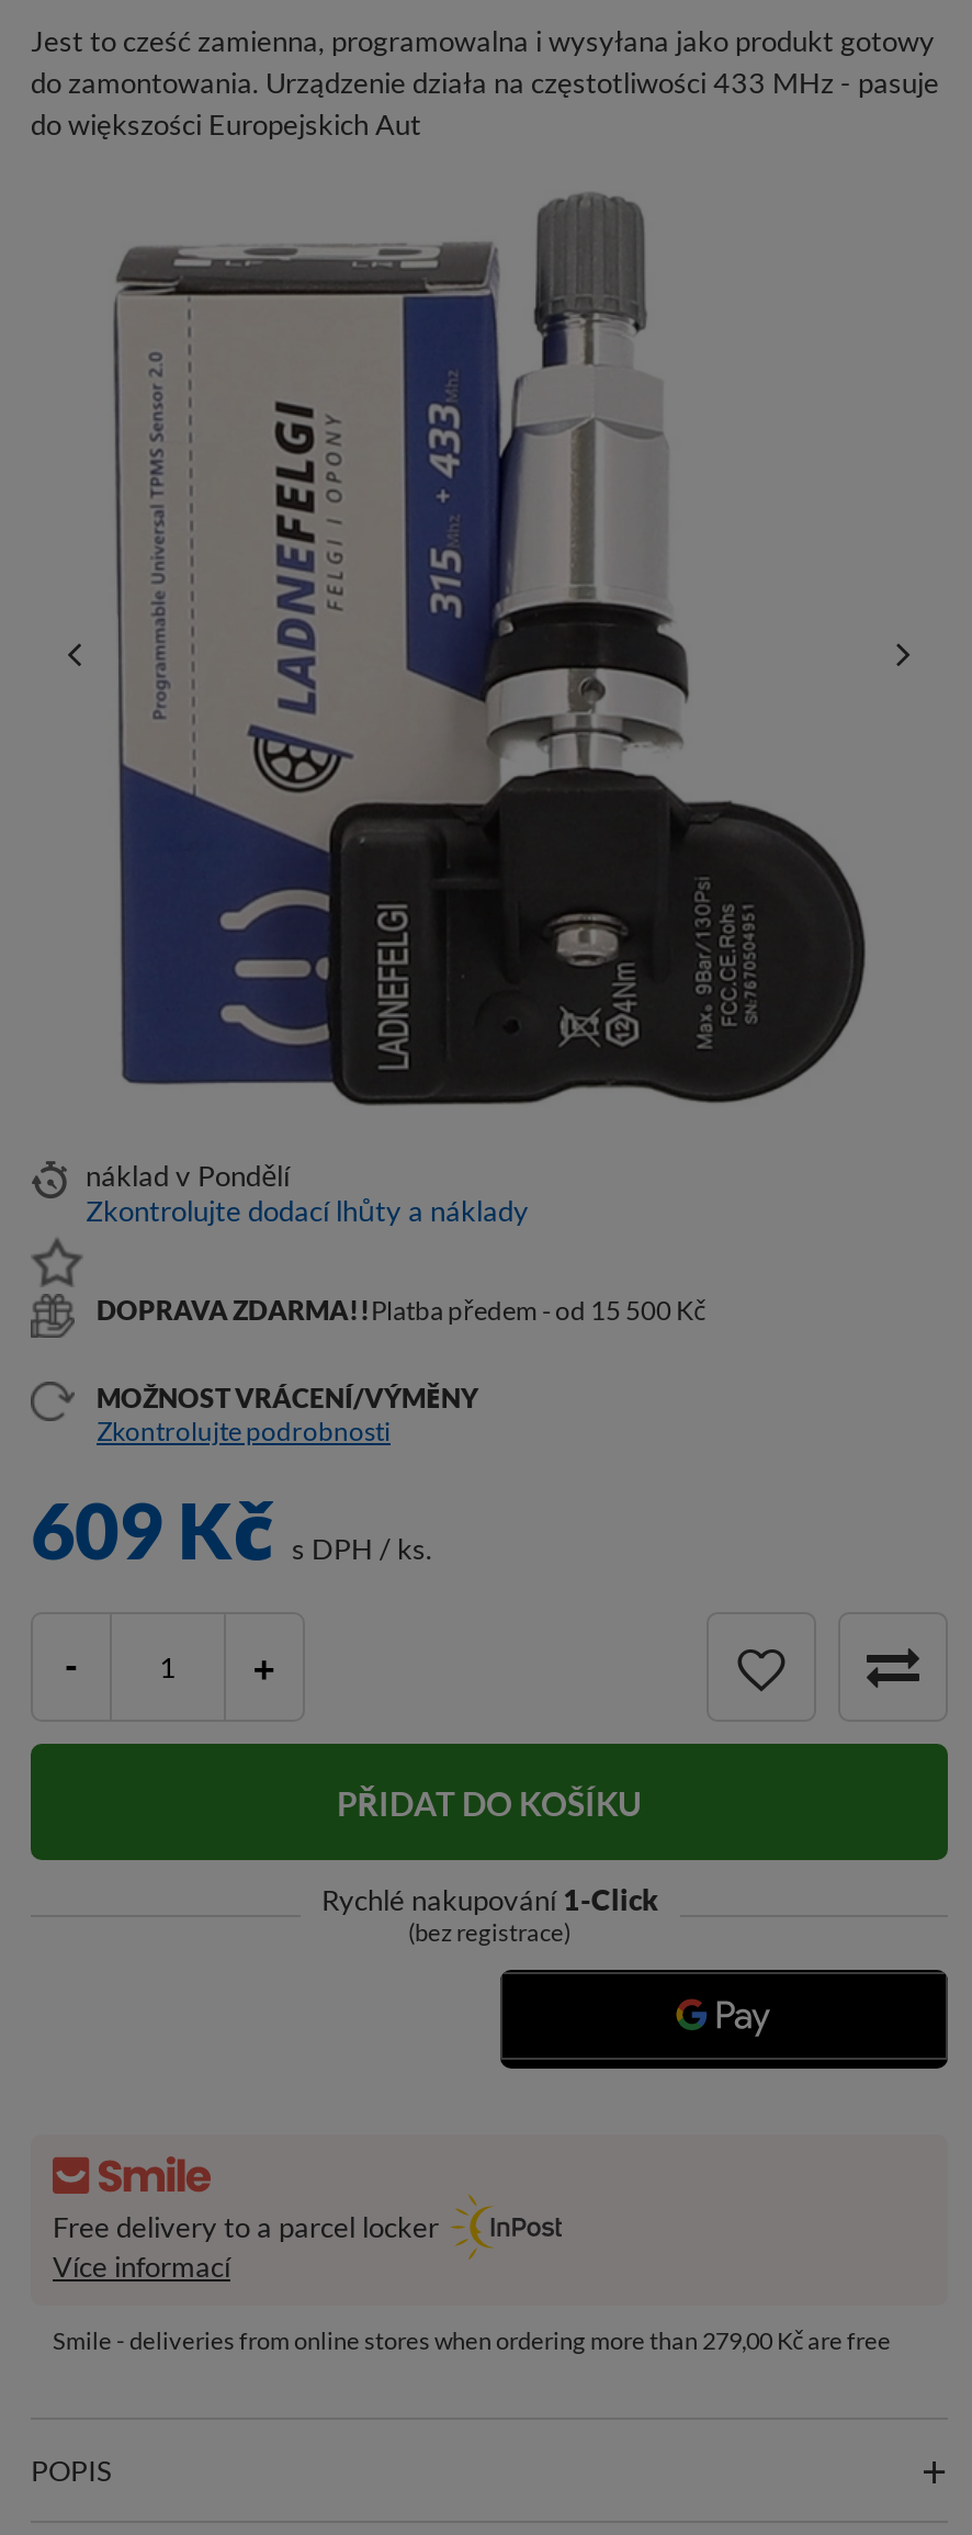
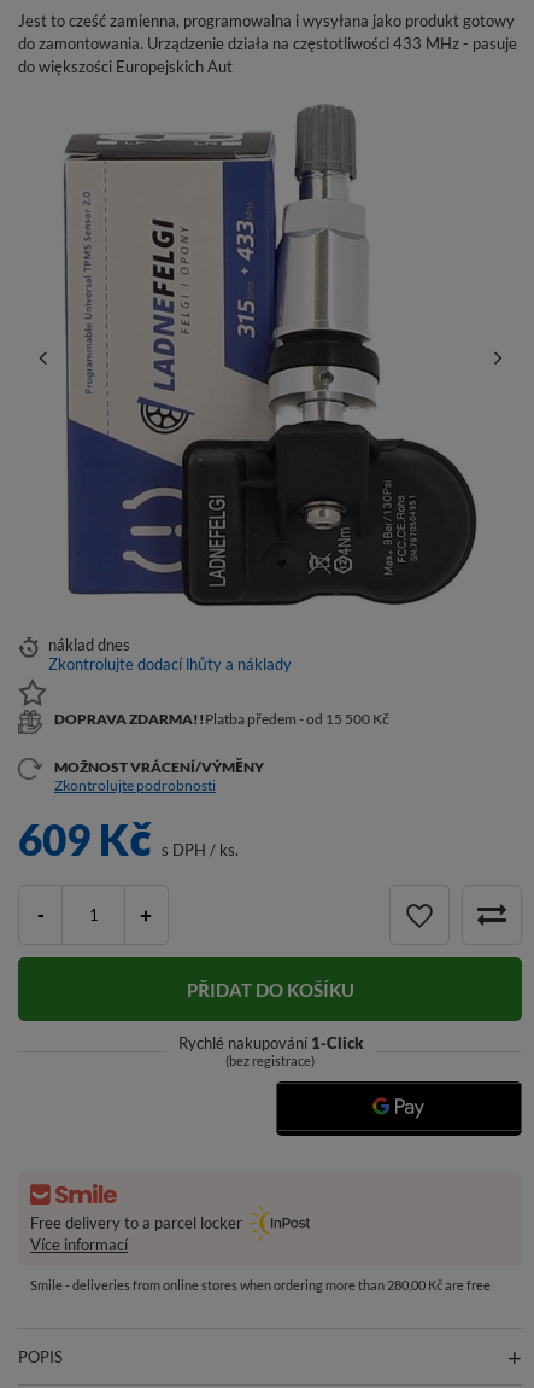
- náklad v Pondělí
+ náklad dnes

- Smile - deliveries from online stores when ordering more than 279,00 Kč are free
+ Smile - deliveries from online stores when ordering more than 280,00 Kč are free
